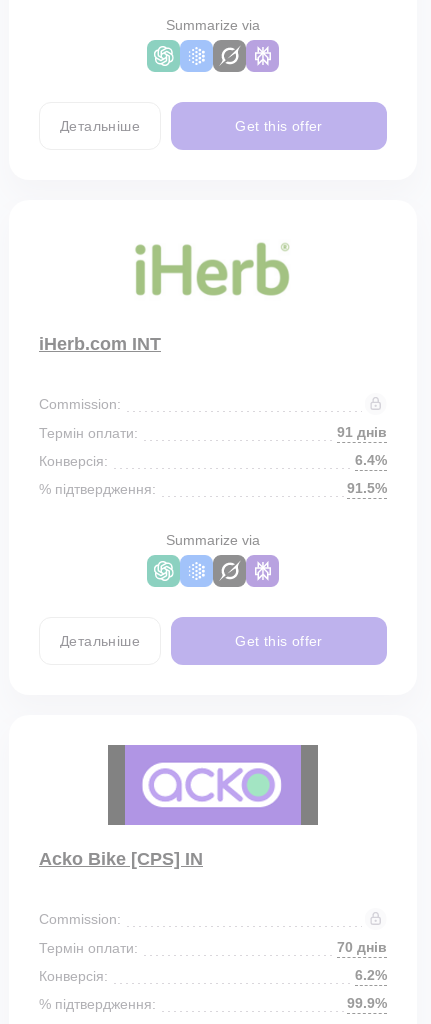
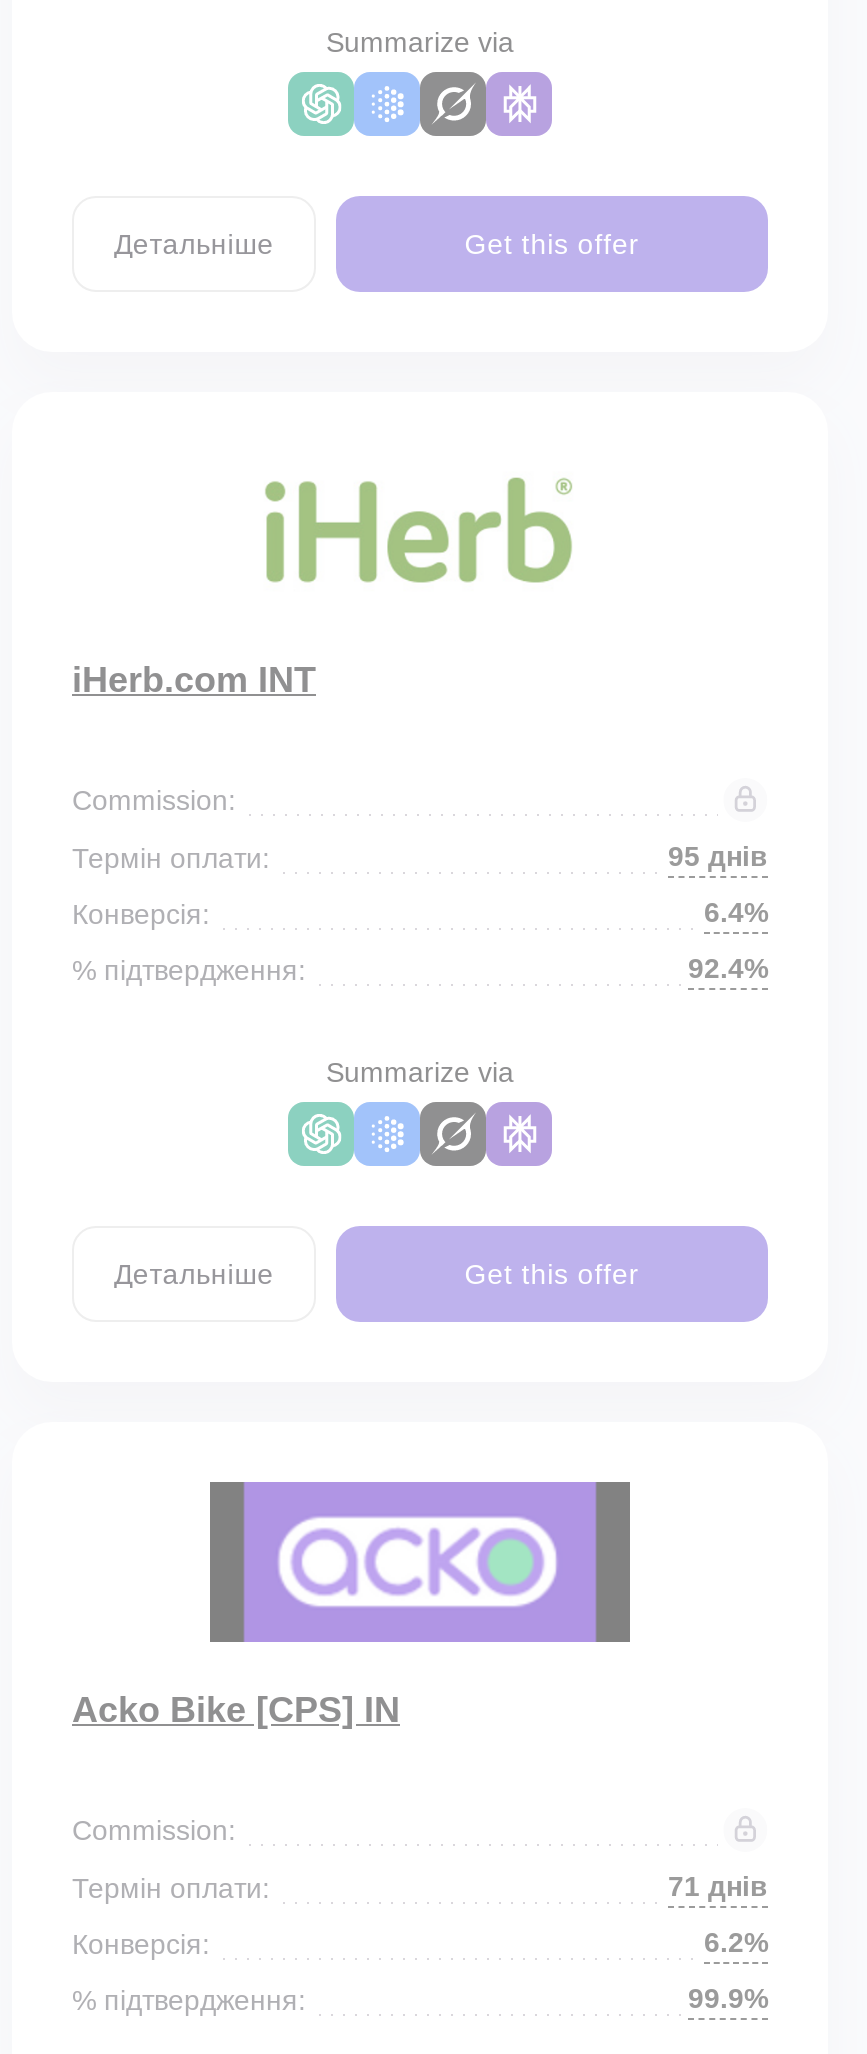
- 91 днів
+ 95 днів

- 91.5%
+ 92.4%

- 70 днів
+ 71 днів
